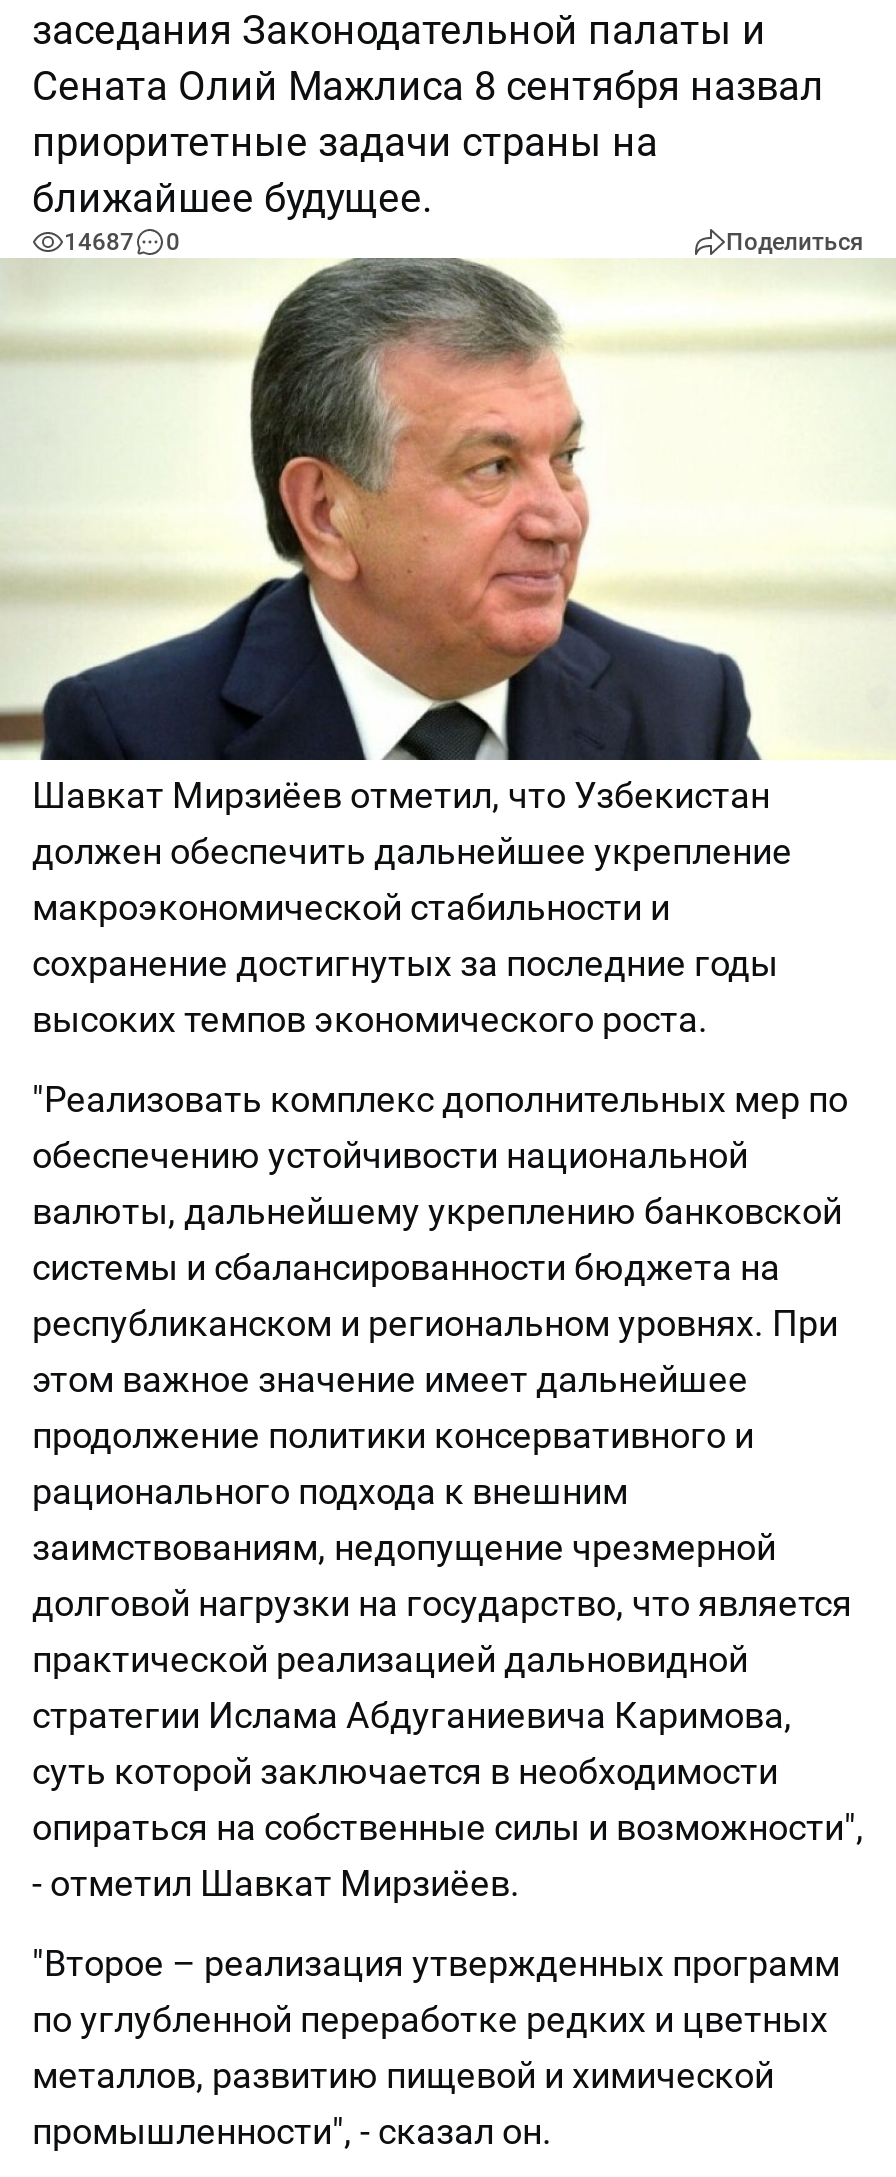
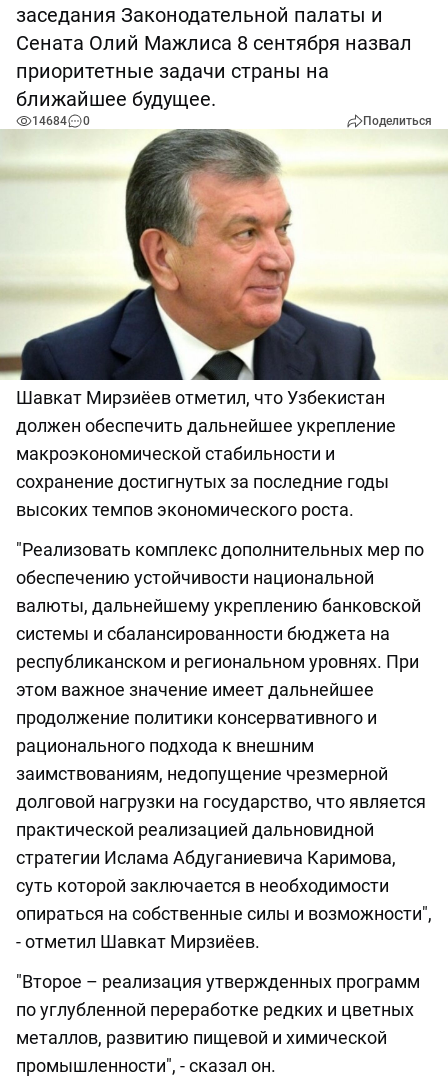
- 14687 0
+ 14684 0
